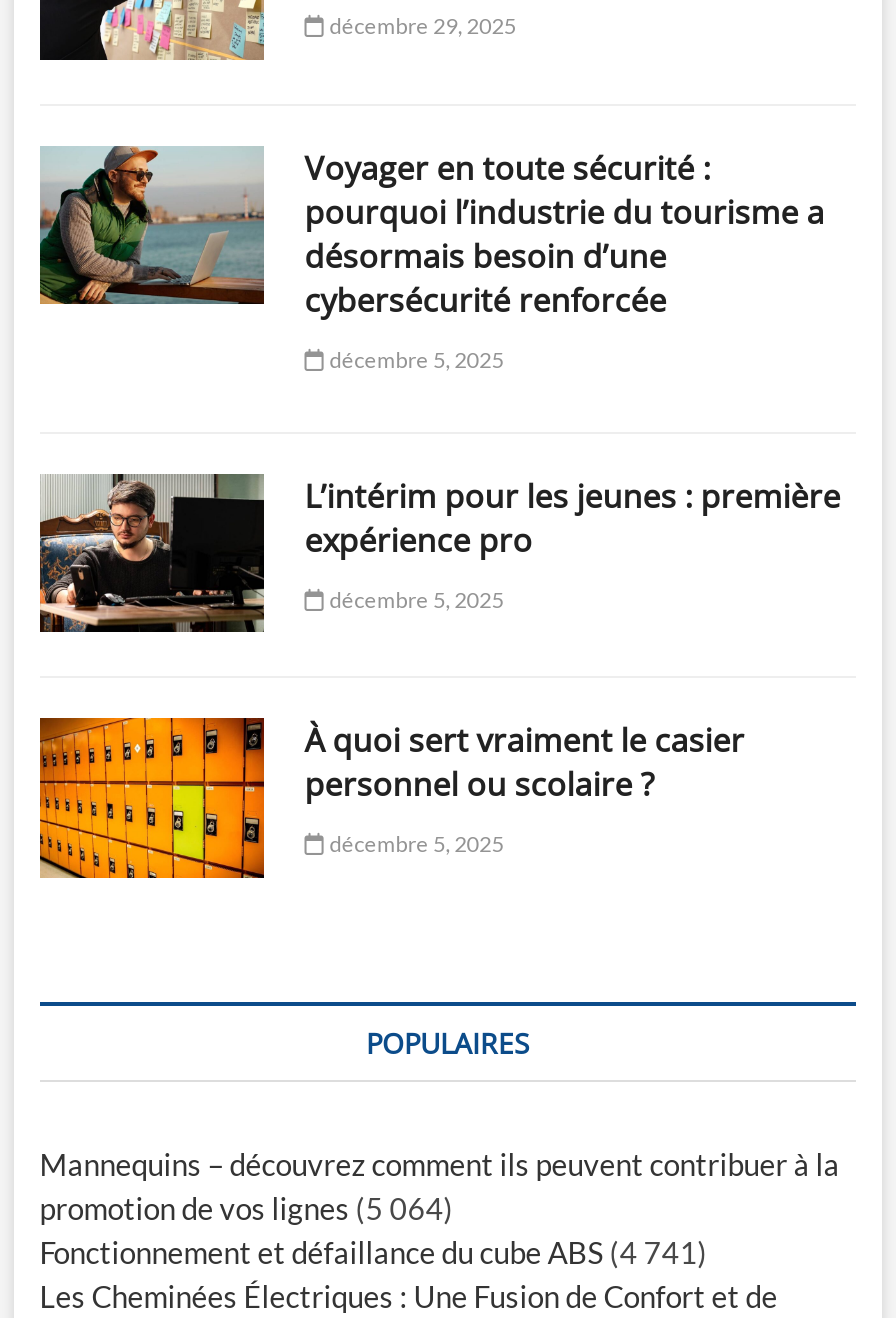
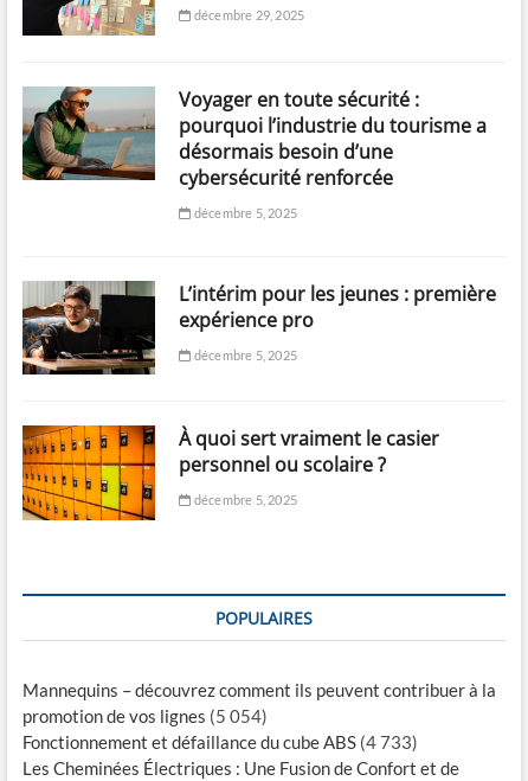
- promotion de vos lignes (5 064)
+ promotion de vos lignes (5 054)

- Fonctionnement et défaillance du cube ABS (4 741)
+ Fonctionnement et défaillance du cube ABS (4 733)
